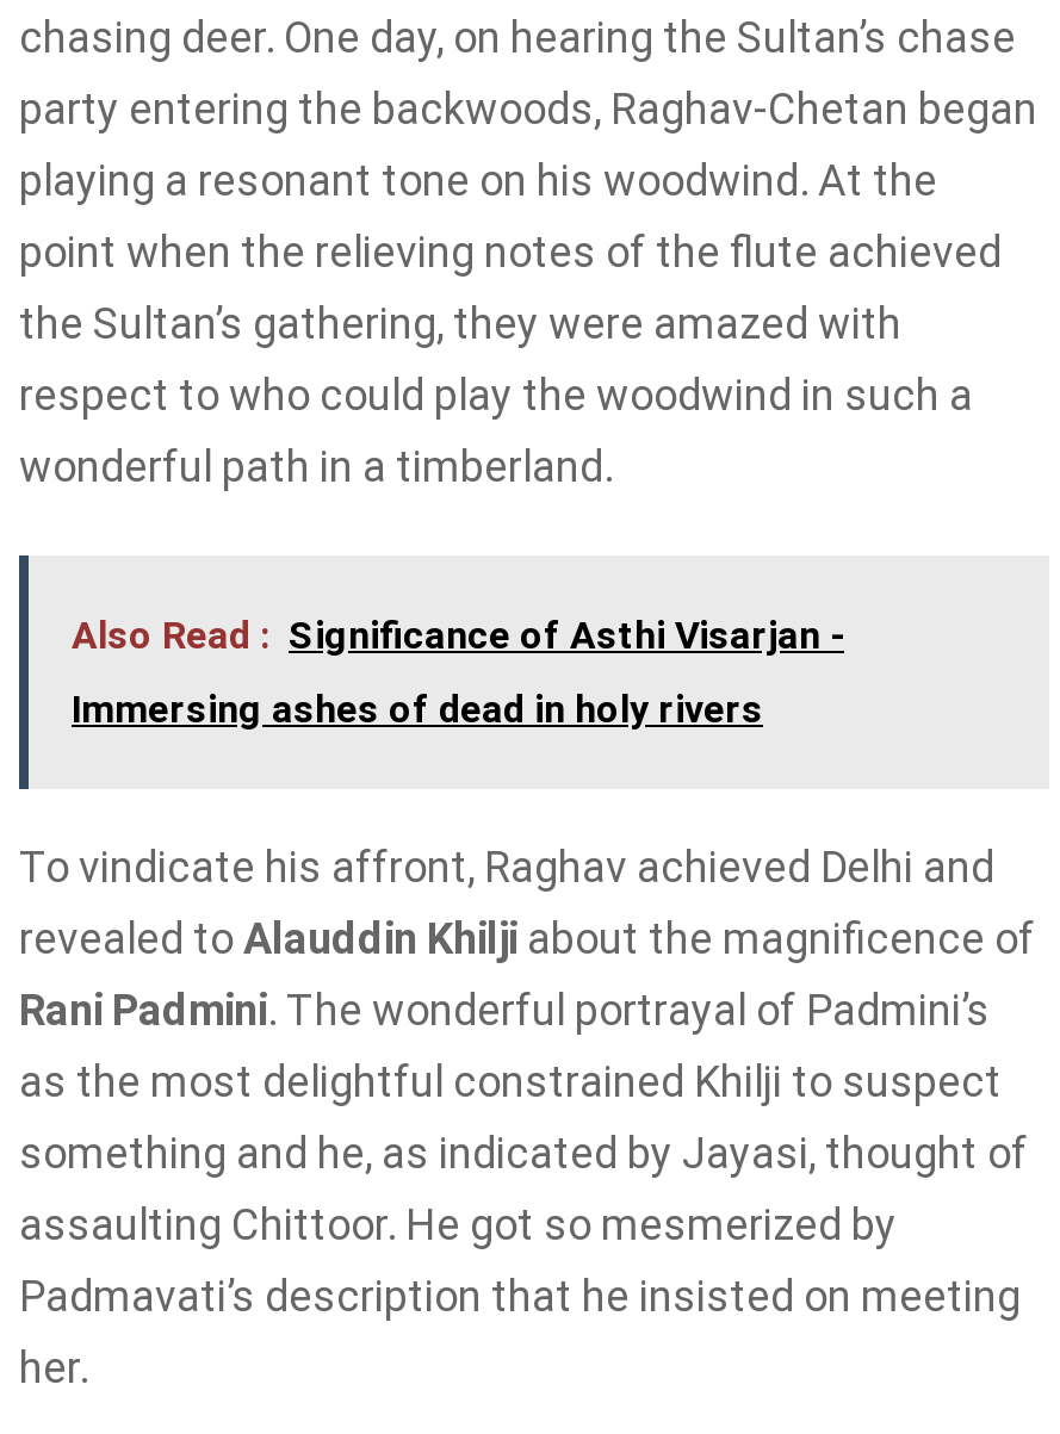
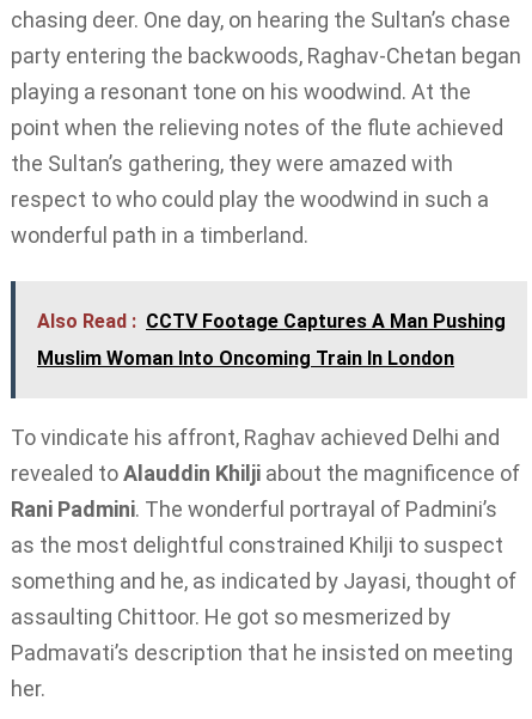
- Also Read : Significance of Asthi Visarjan -
+ Also Read : CCTV Footage Captures A Man Pushing

- Immersing ashes of dead in holy rivers
+ Muslim Woman Into Oncoming Train In London
